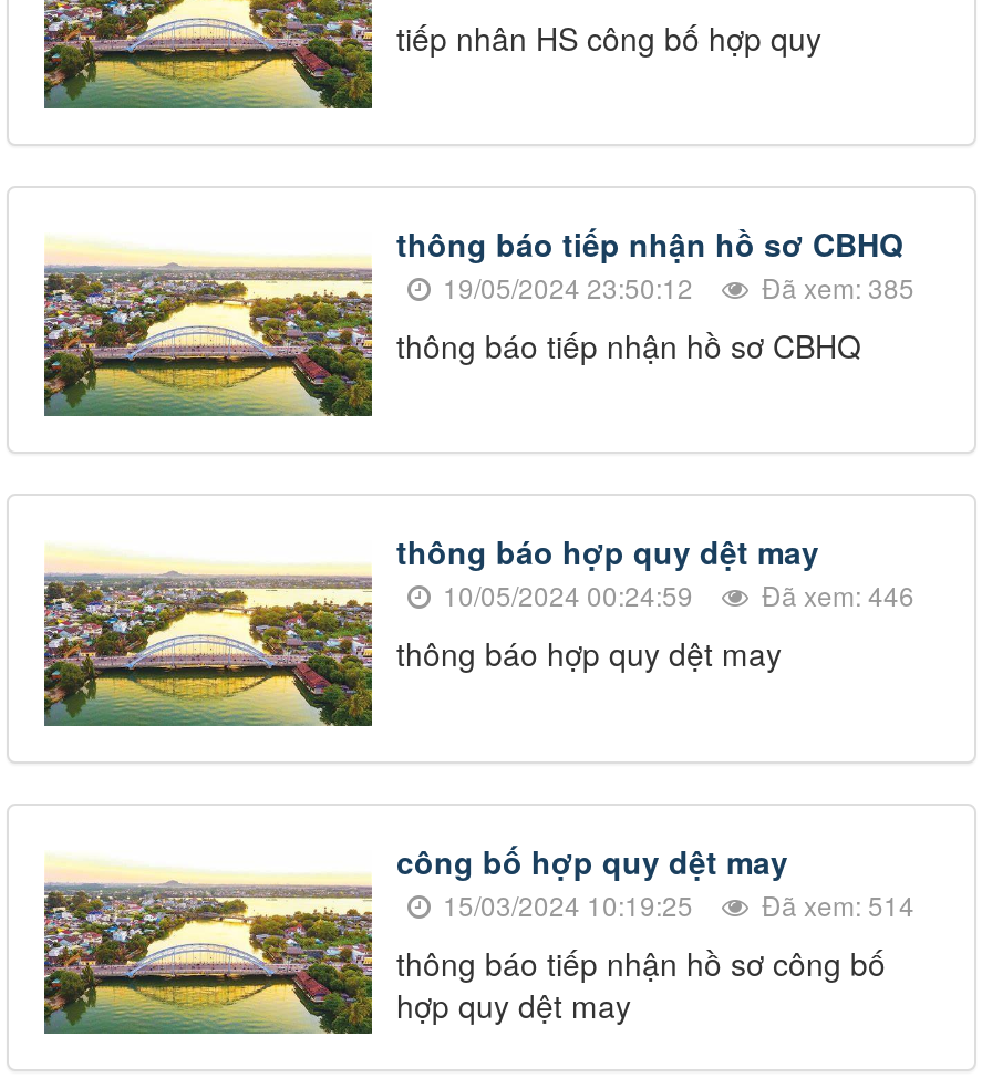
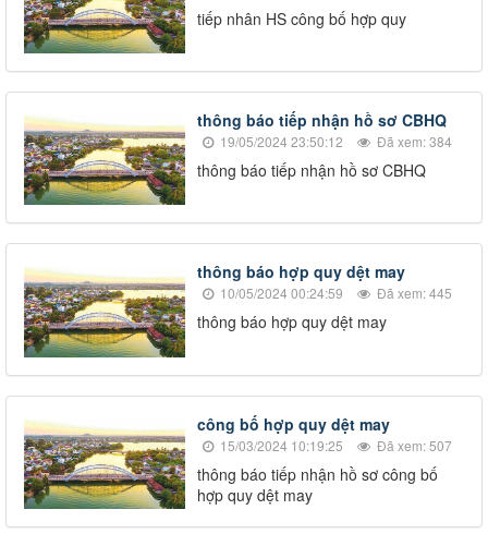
- 19/05/2024 23:50:12 Đã xem: 385
+ 19/05/2024 23:50:12 Đã xem: 384

- 10/05/2024 00:24:59 Đã xem: 446
+ 10/05/2024 00:24:59 Đã xem: 445

- 15/03/2024 10:19:25 Đã xem: 514
+ 15/03/2024 10:19:25 Đã xem: 507
